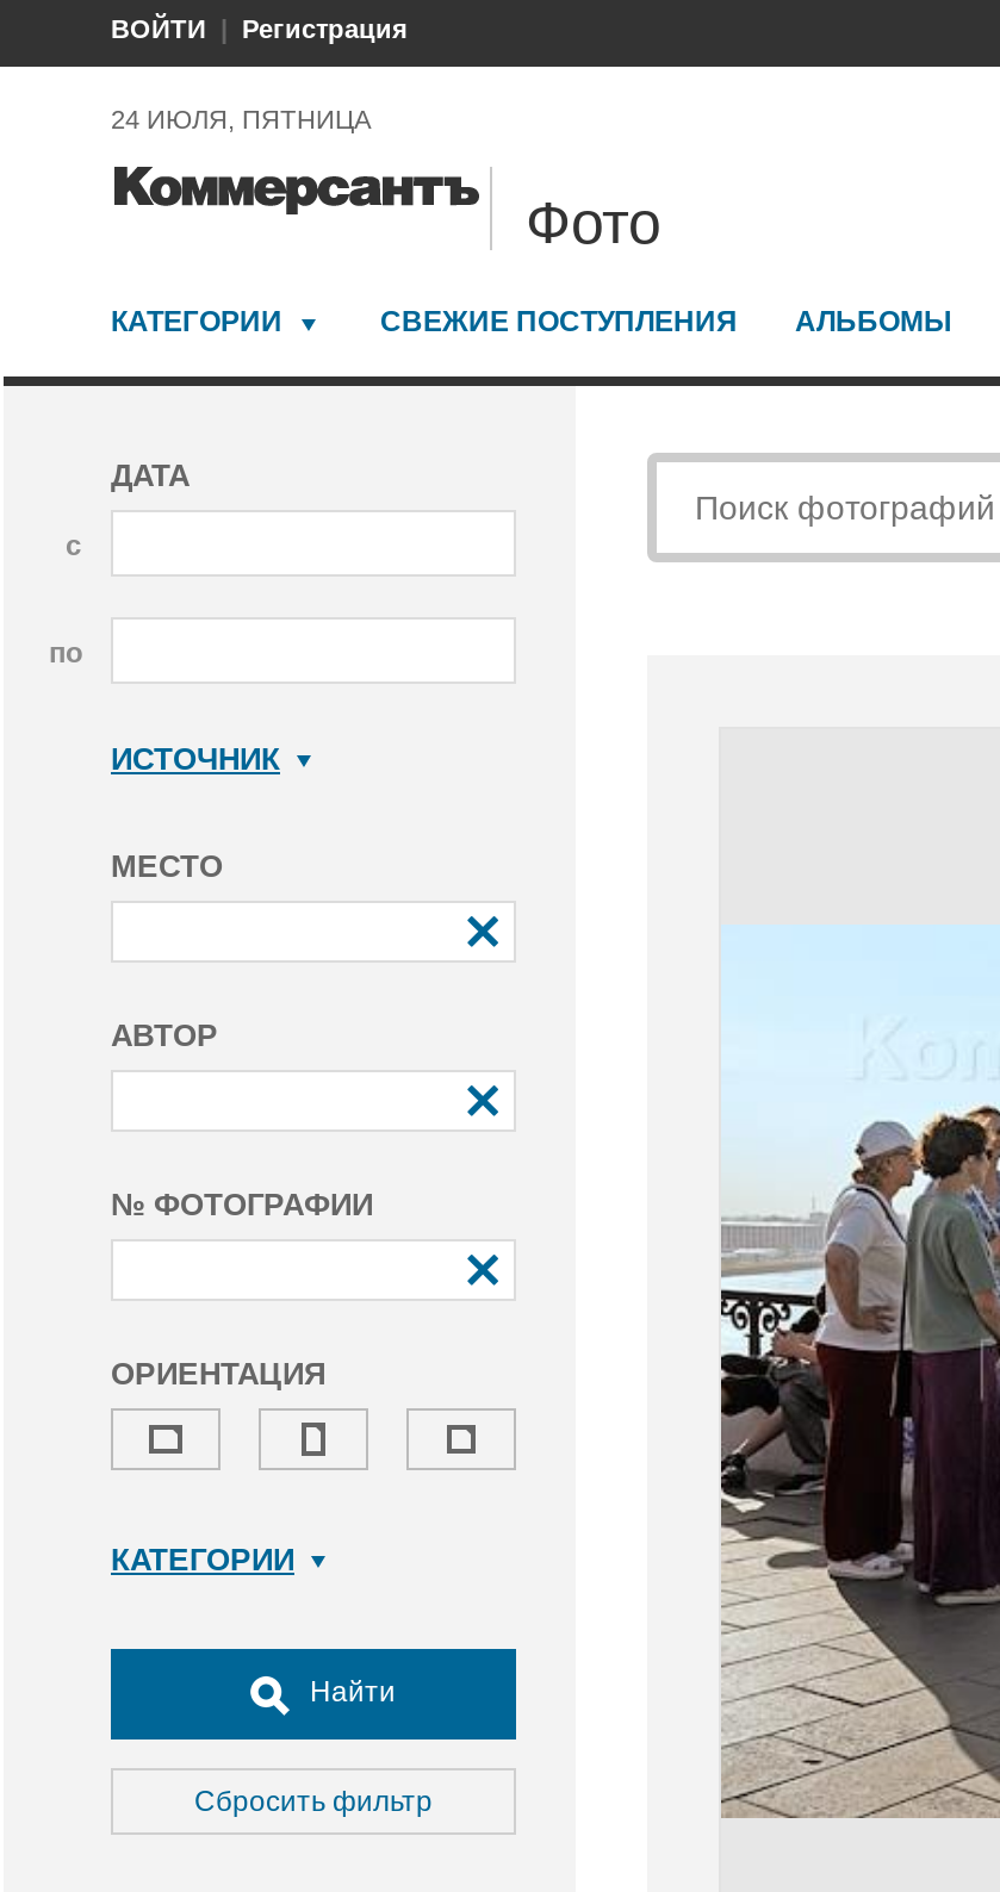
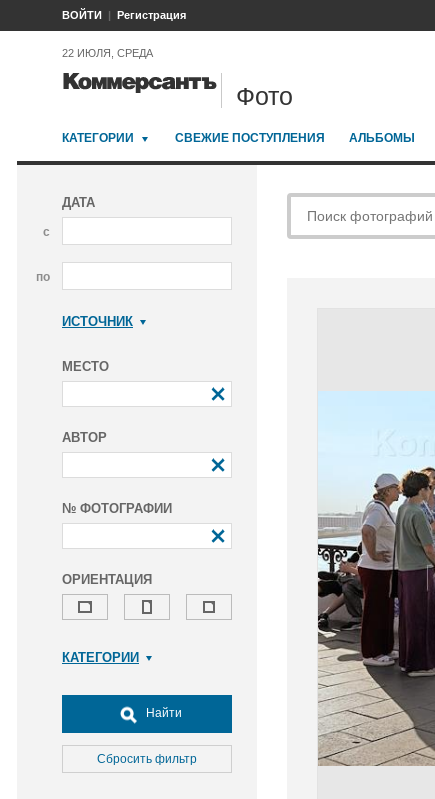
- 24 ИЮЛЯ, ПЯТНИЦА
+ 22 ИЮЛЯ, СРЕДА
